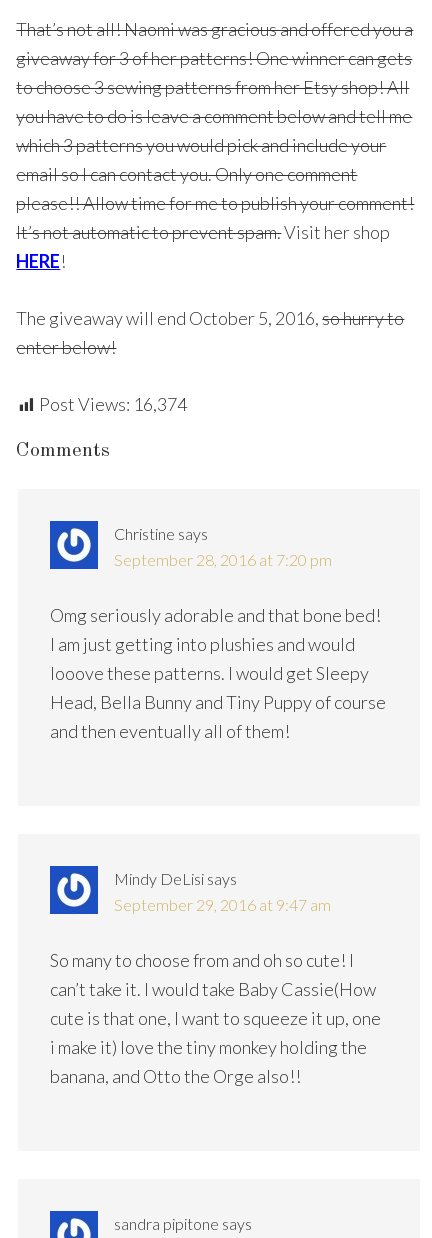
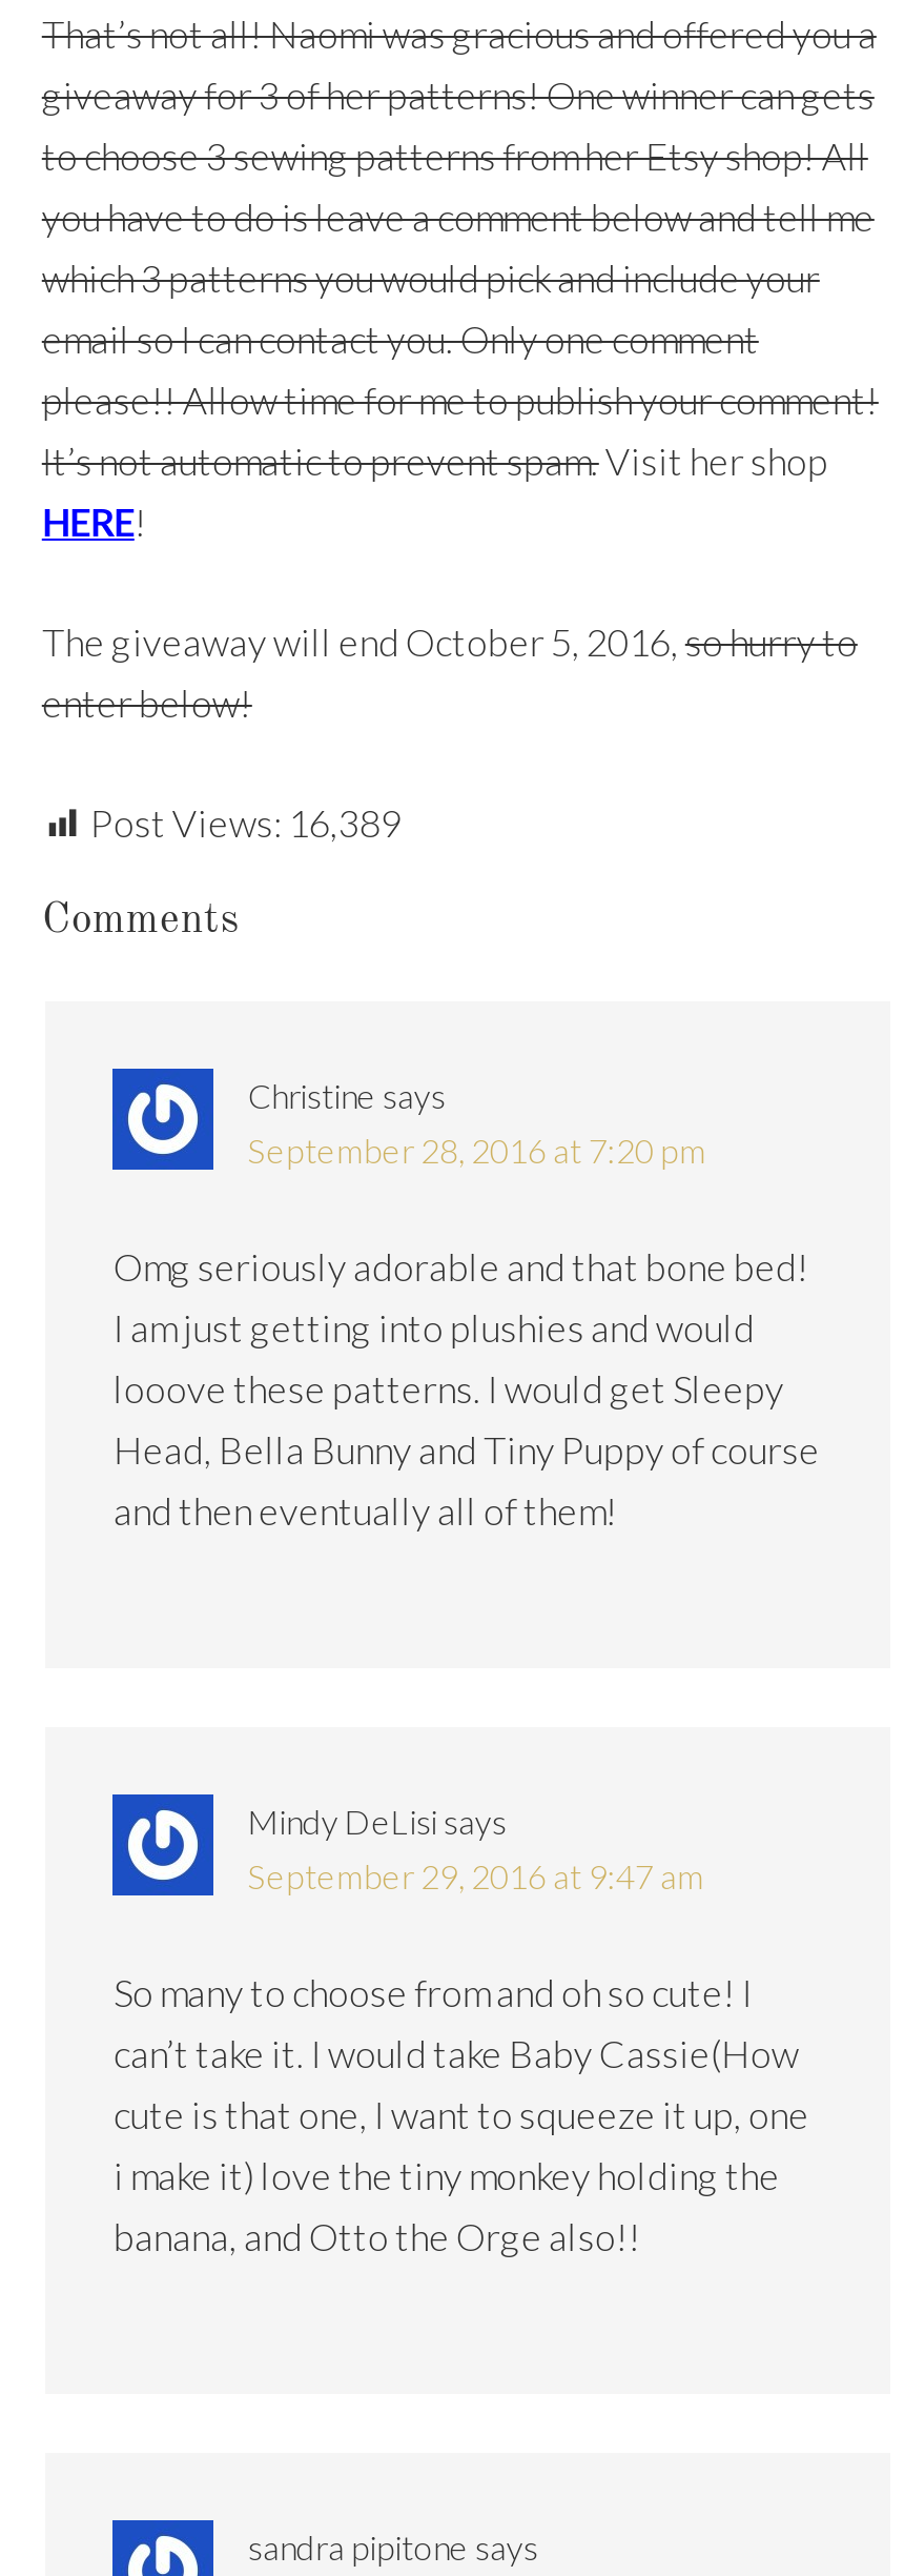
- Post Views: 16,374
+ Post Views: 16,389

moved down: [image]

moved up: [image]
